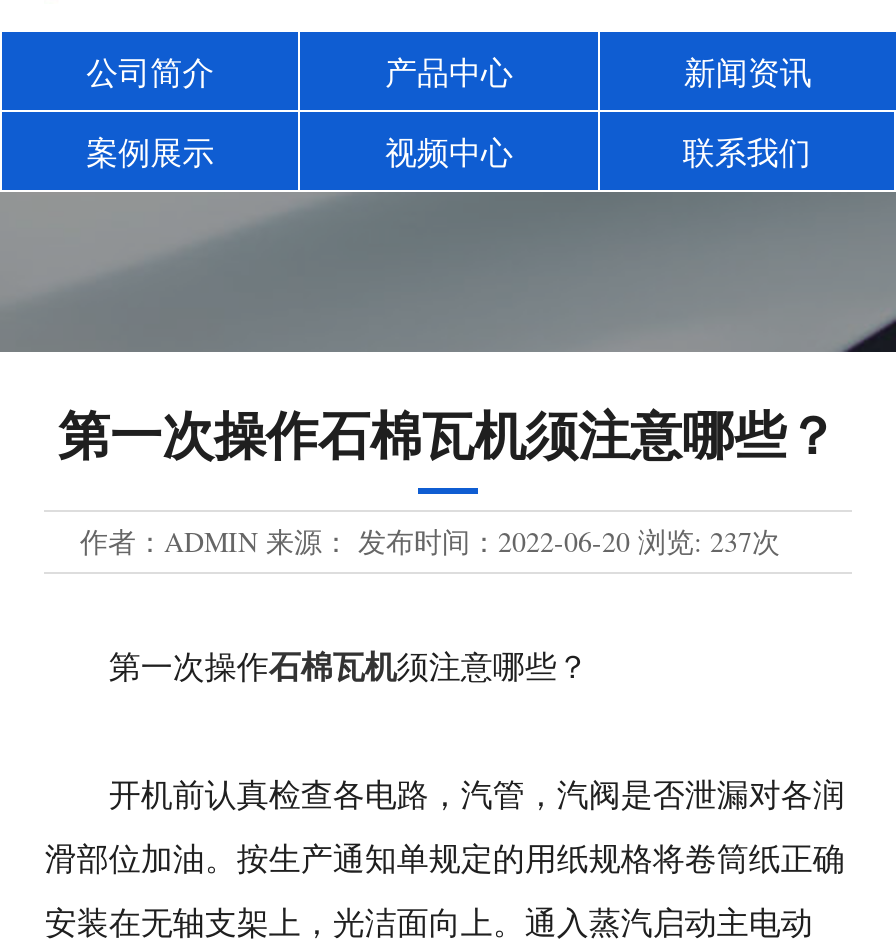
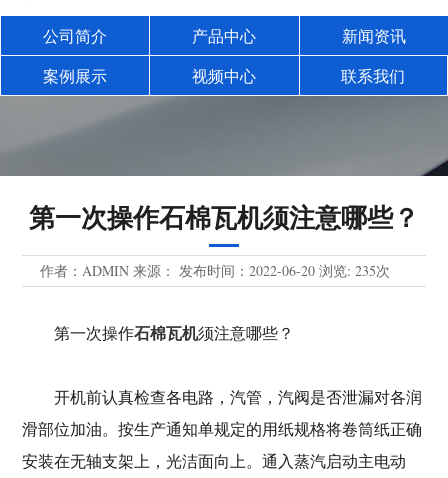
- 作者：ADMIN 来源： 发布时间：2022-06-20浏览: 237次
+ 作者：ADMIN 来源： 发布时间：2022-06-20浏览: 235次
